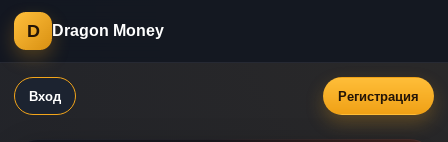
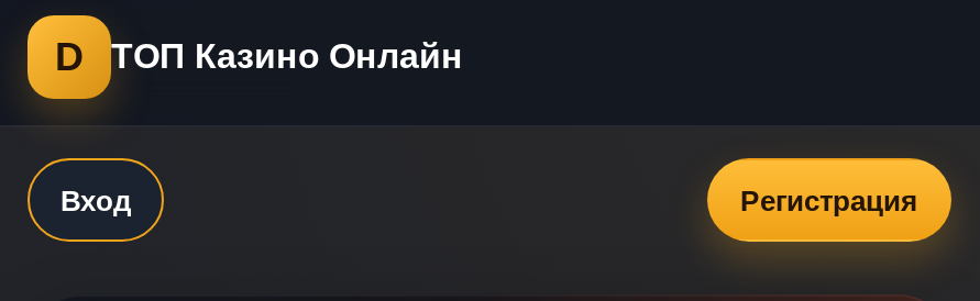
- Dragon Money
+ ТОП Казино Онлайн
